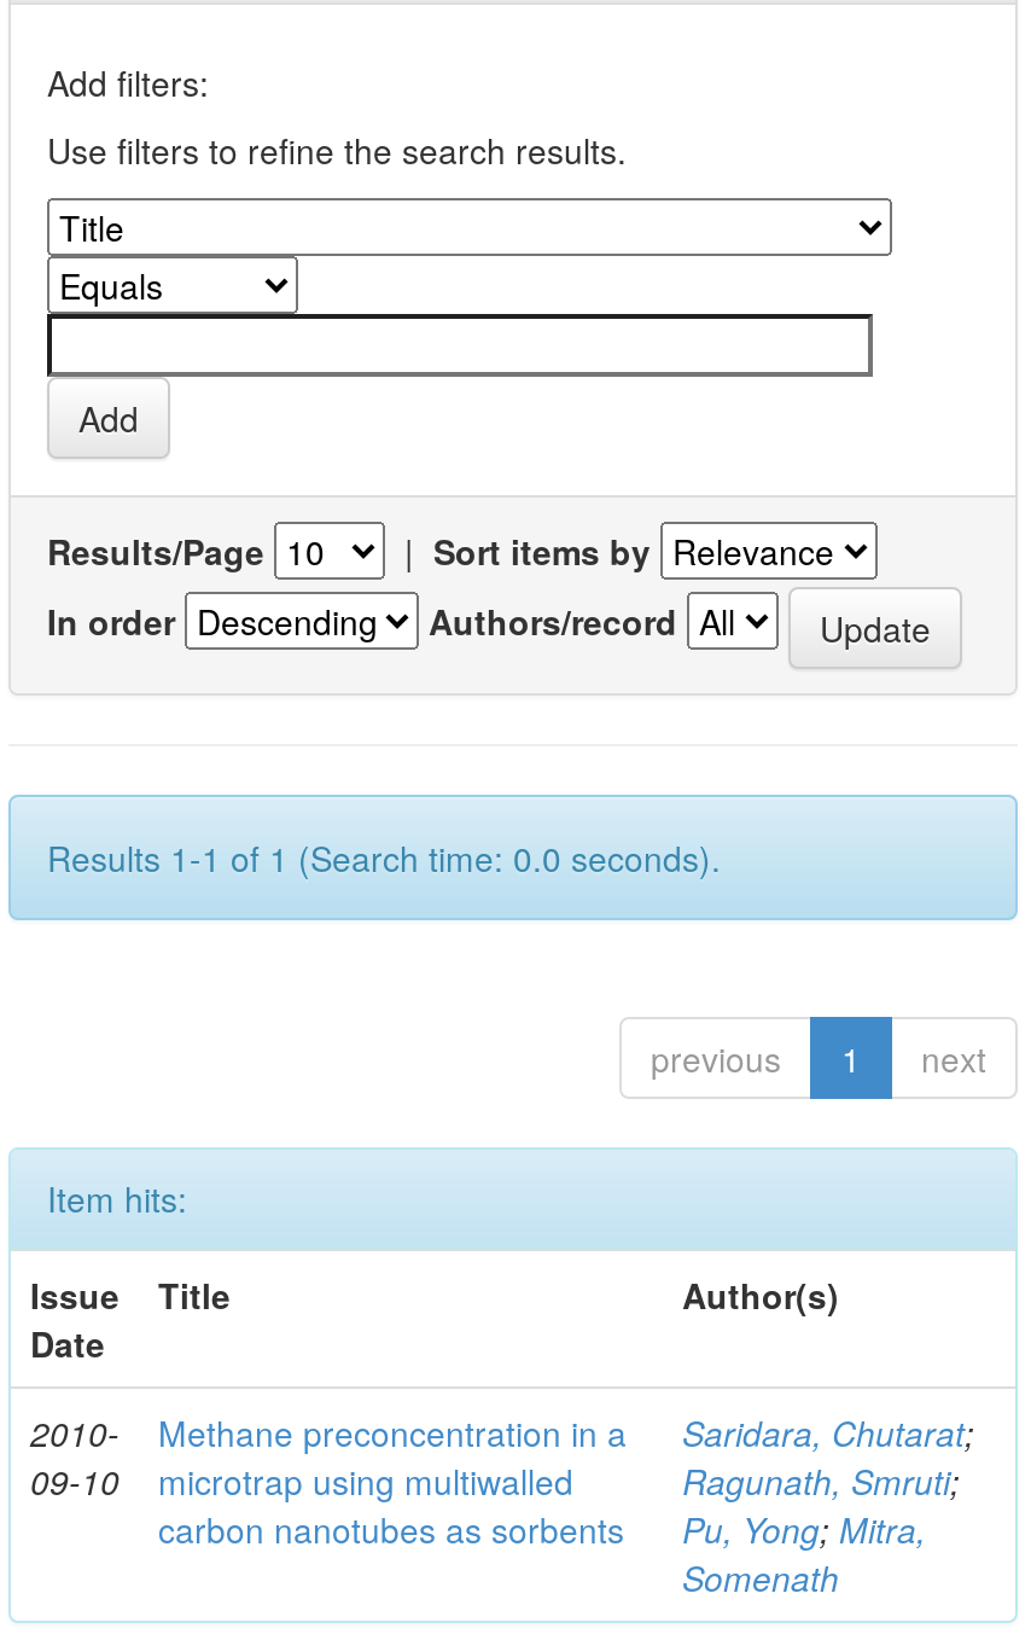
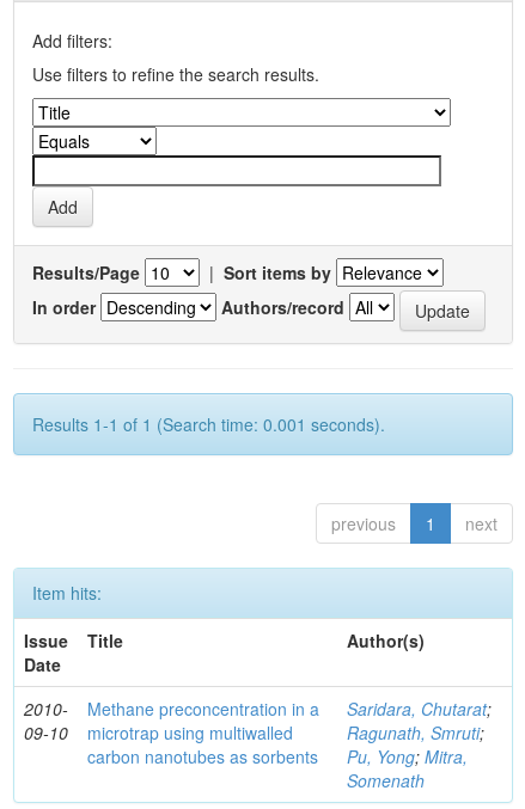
- Results 1-1 of 1 (Search time: 0.0 seconds).
+ Results 1-1 of 1 (Search time: 0.001 seconds).
